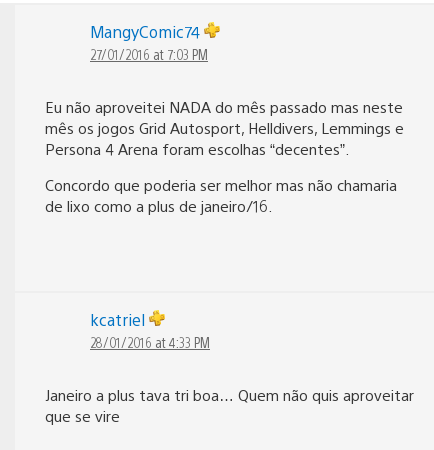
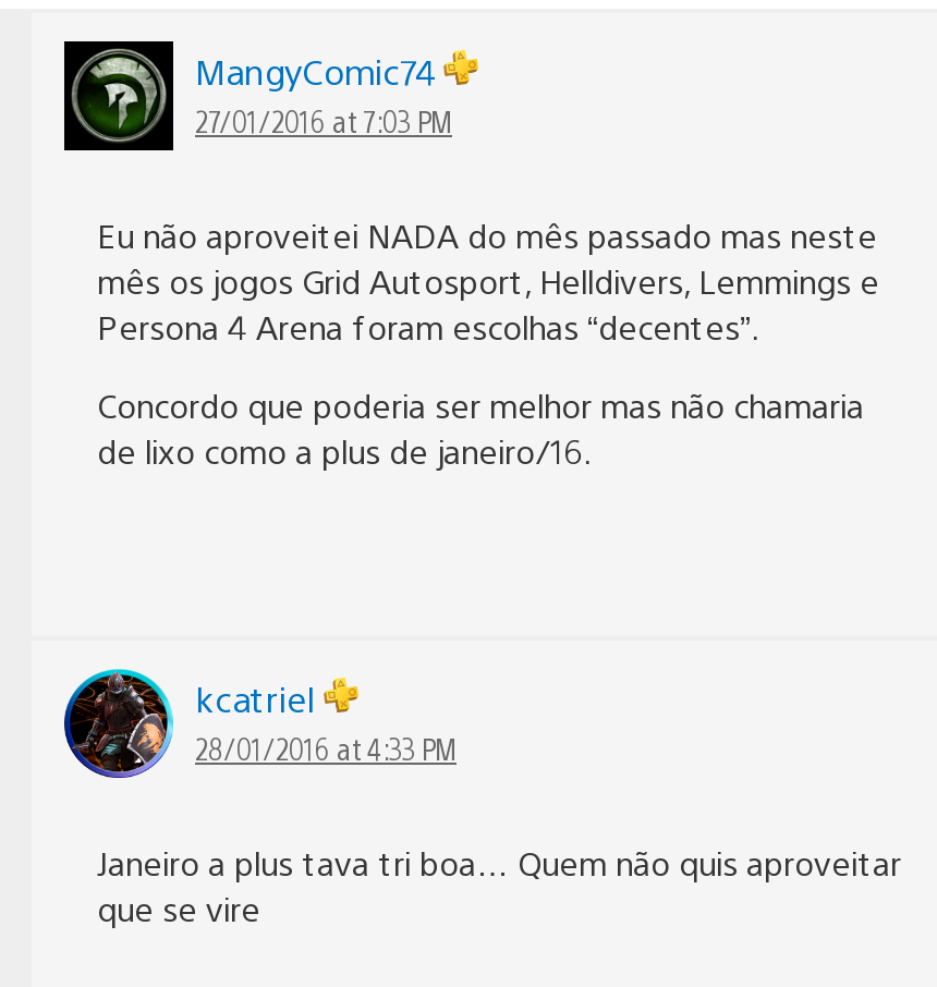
+ [image]

+ [image]
